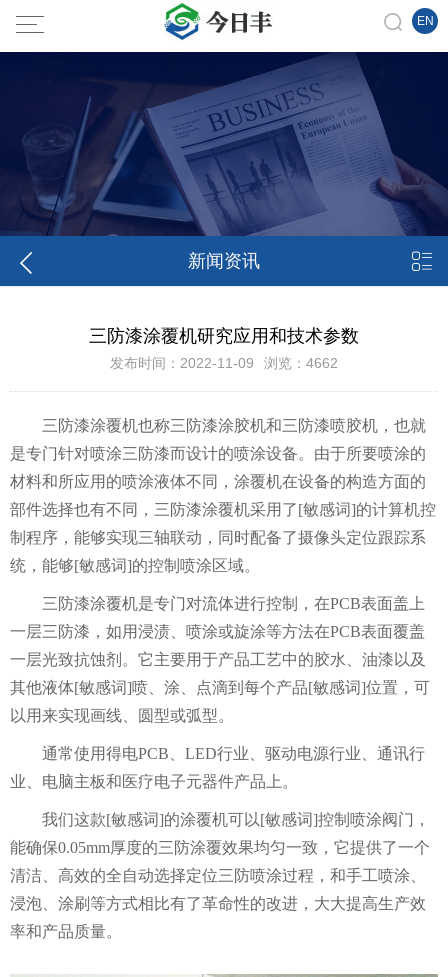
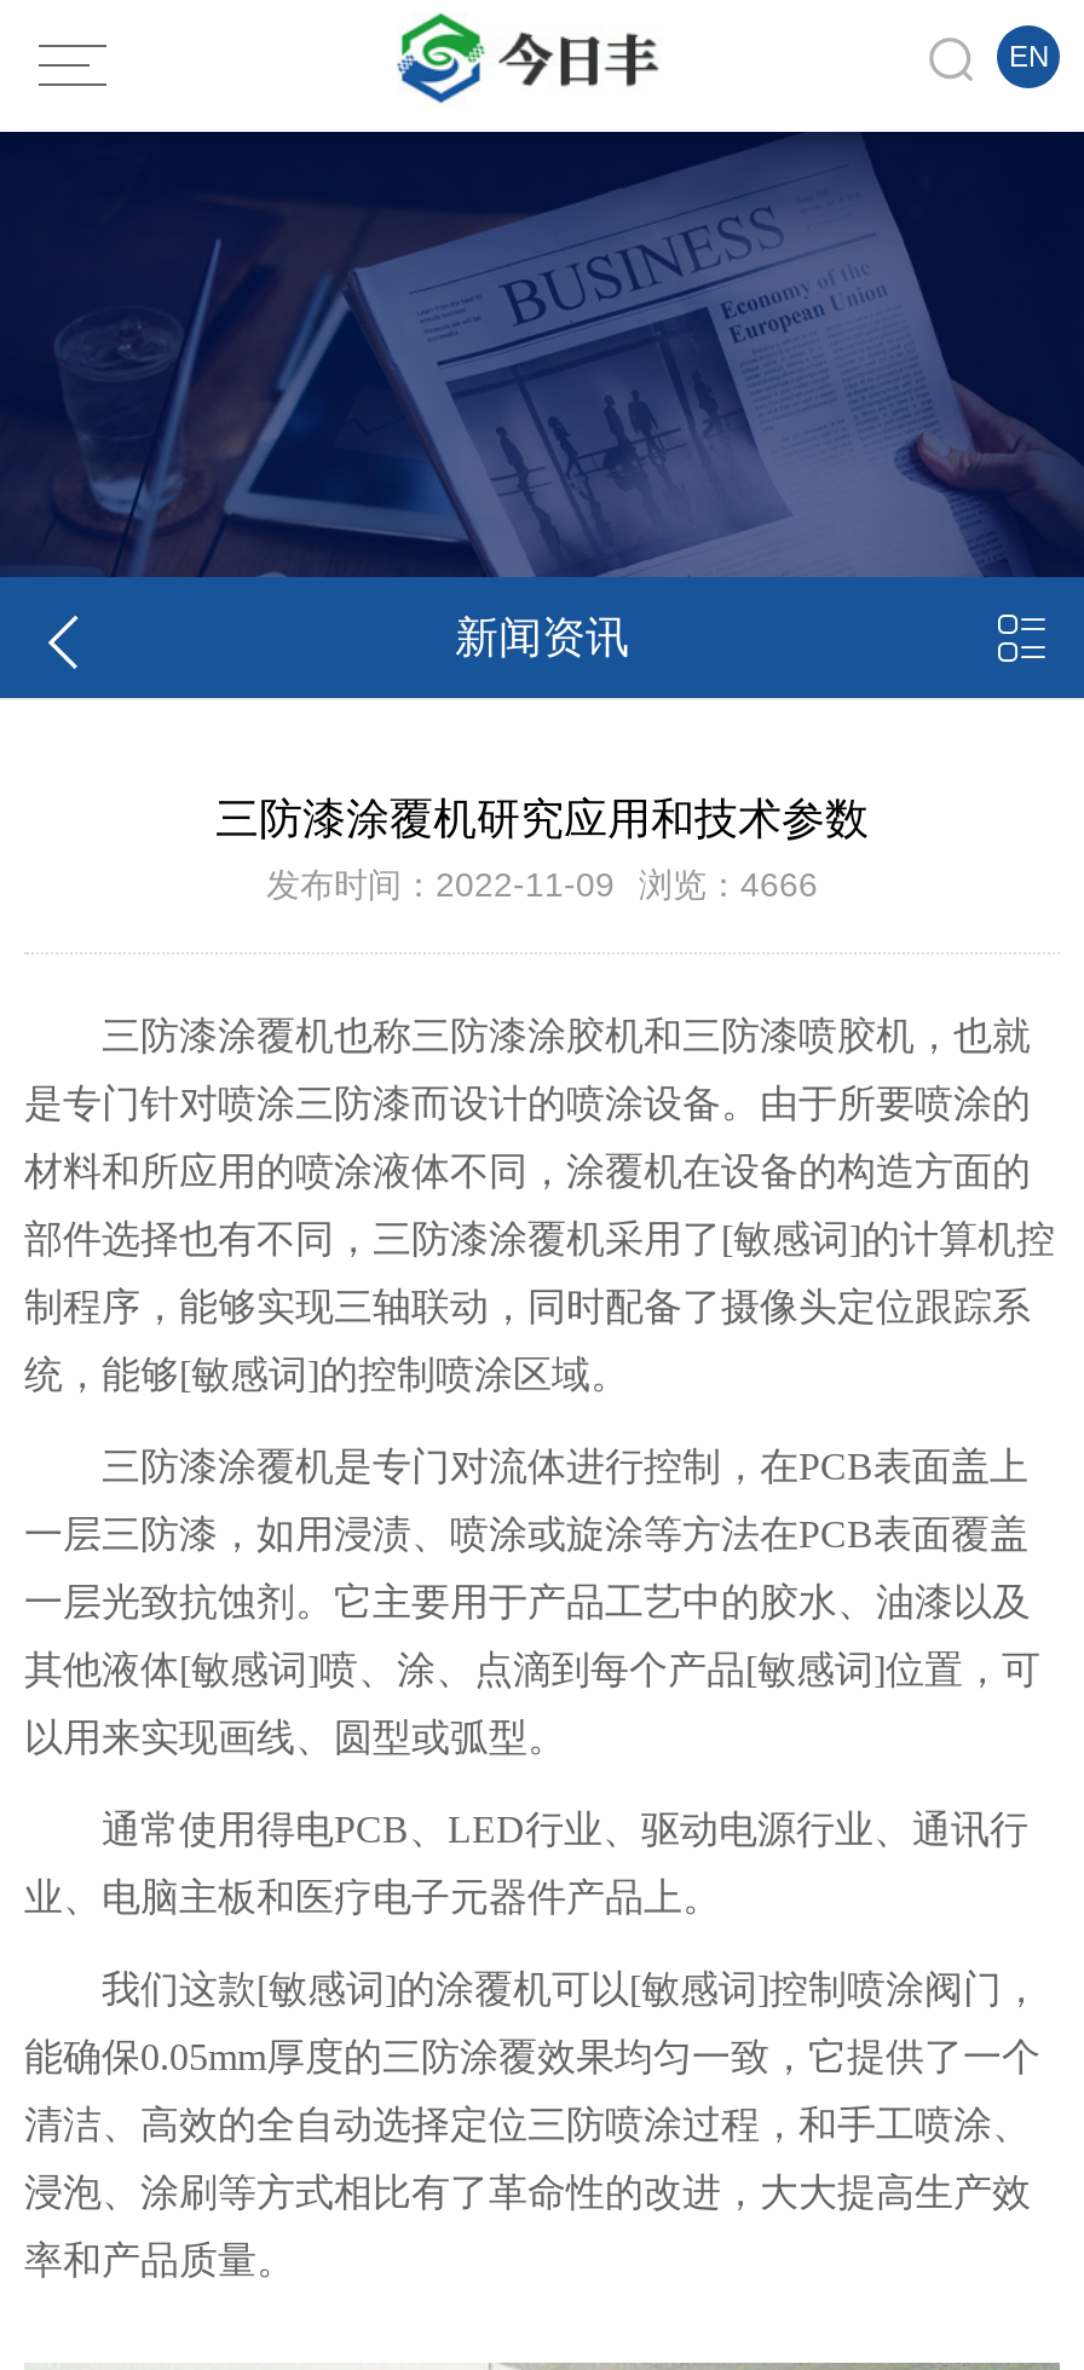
- 发布时间：2022-11-09 浏览：4662
+ 发布时间：2022-11-09 浏览：4666
